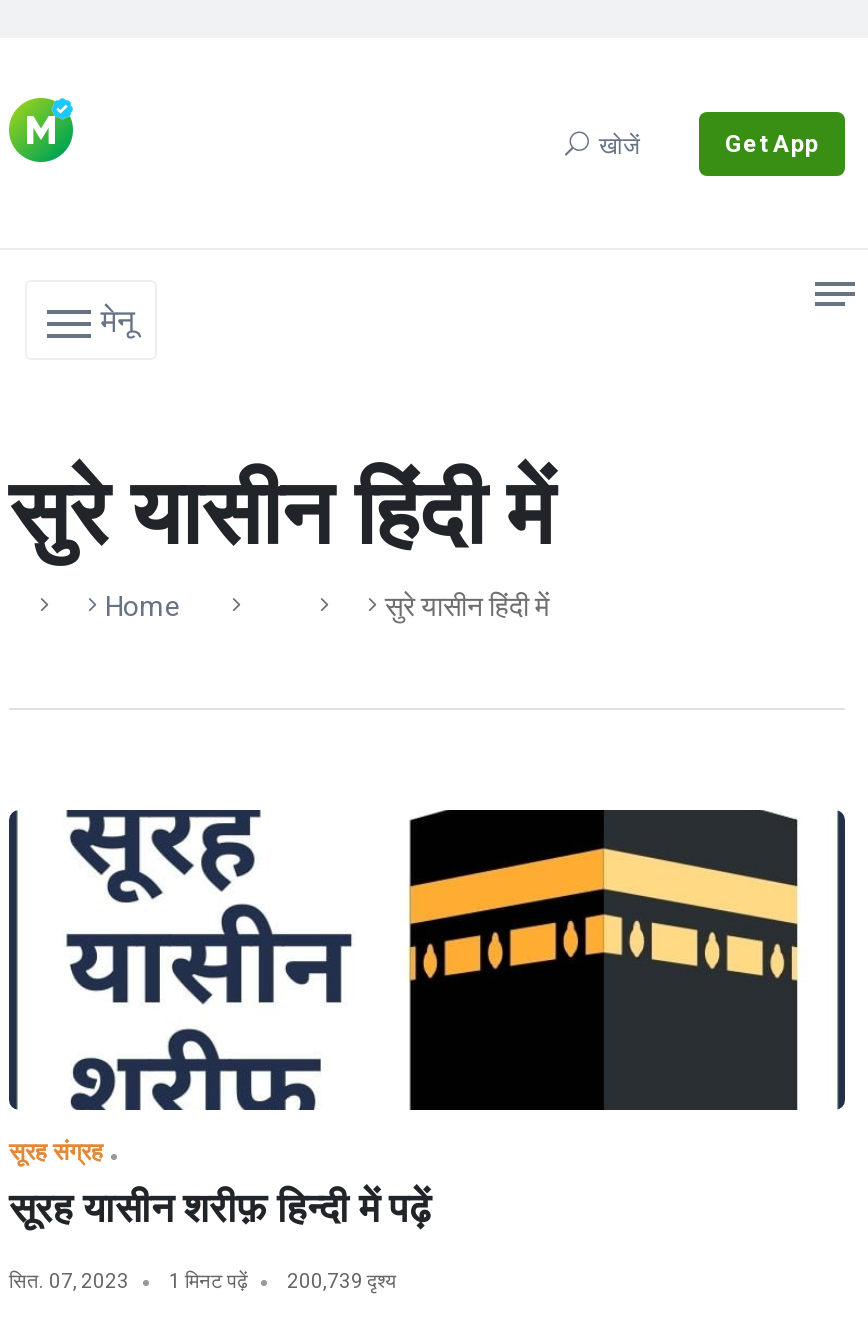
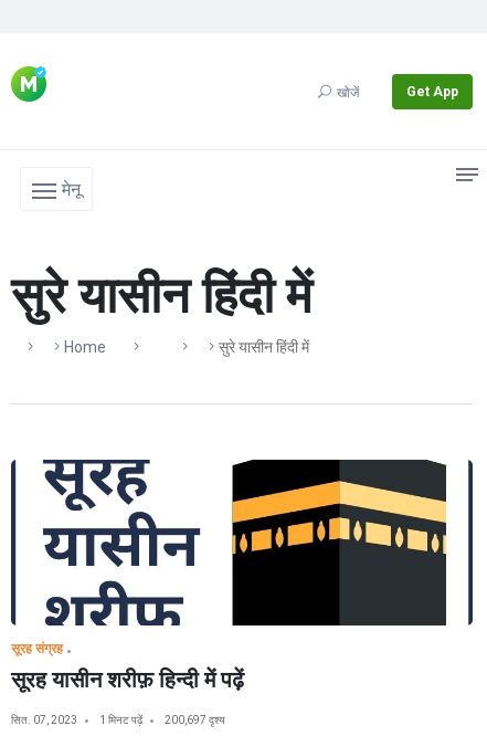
- सित. 07, 2023 1 मिनट पढ़ें 200,739 दृश्य
+ सित. 07, 2023 1 मिनट पढ़ें 200,697 दृश्य
